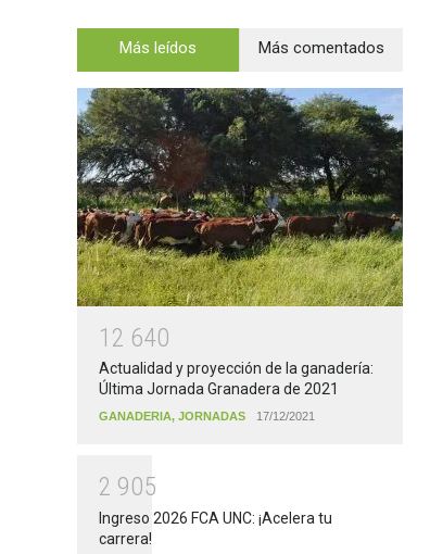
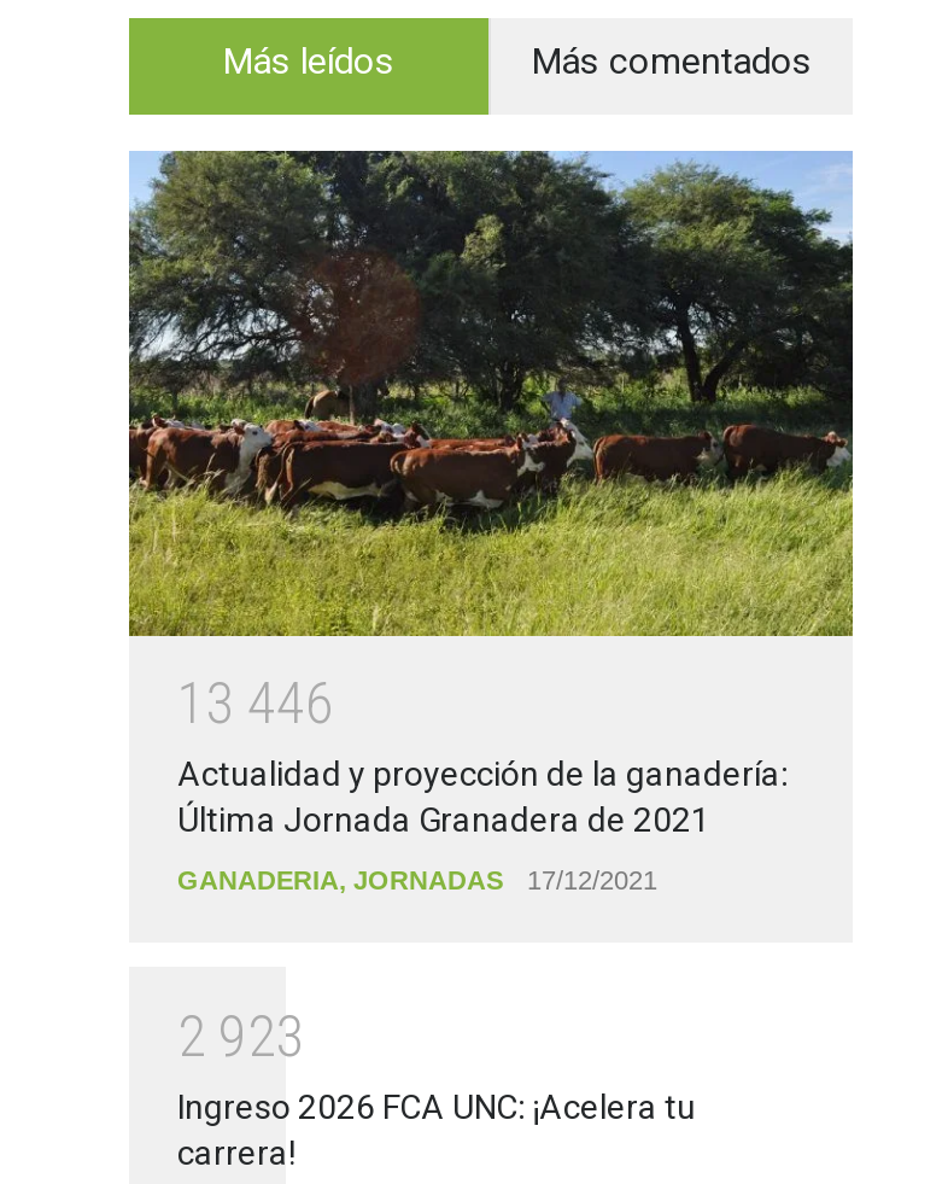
- 1 2 640
+ 1 3 446

- 2 905
+ 2 923
